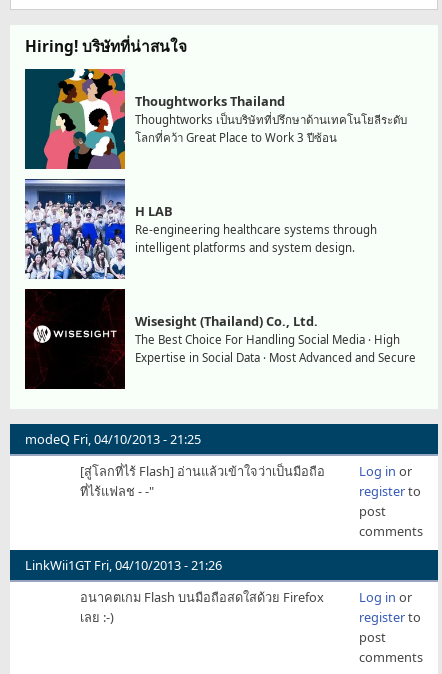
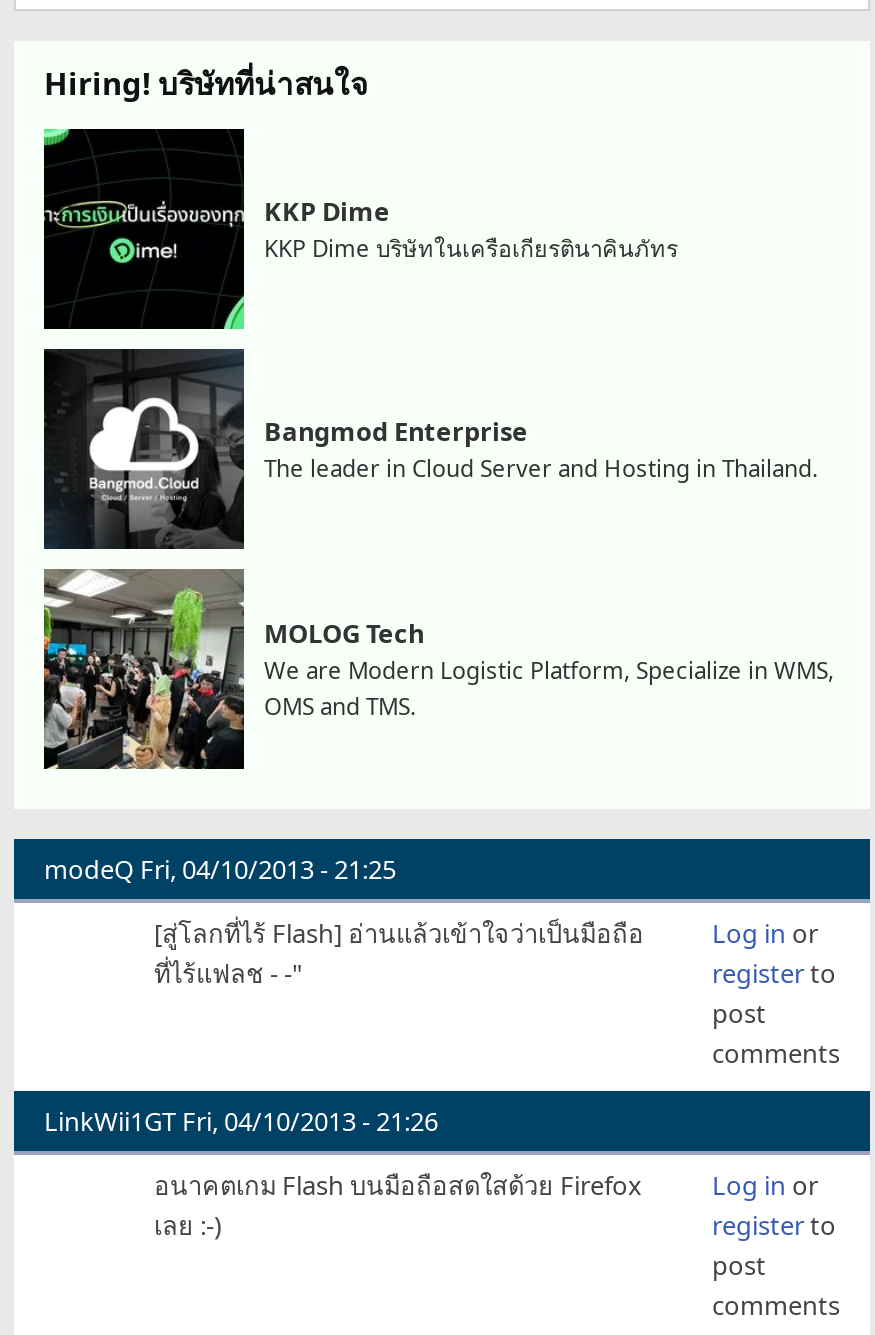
- [image]
- Thoughtworks Thailand
- Thoughtworks เป็นบริษัทที่ปรึกษาด้านเทคโนโยลีระดับ
- โลกที่คว้า Great Place to Work 3 ปีซ้อน
+ [image]
+ KKP Dime
+ KKP Dime บริษัทในเครือเกียรตินาคินภัทร

- [image]
- H LAB
- Re-engineering healthcare systems through
- intelligent platforms and system design.
+ [image]
+ Bangmod Enterprise
+ The leader in Cloud Server and Hosting in Thailand.

- [image]
- Wisesight (Thailand) Co., Ltd.
- The Best Choice For Handling Social Media · High
- Expertise in Social Data · Most Advanced and Secure
+ [image]
+ MOLOG Tech
+ We are Modern Logistic Platform, Specialize in WMS,
+ OMS and TMS.
